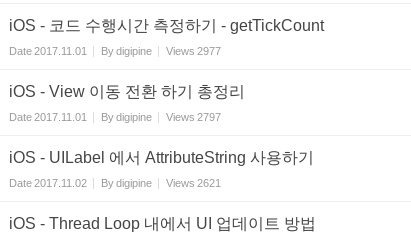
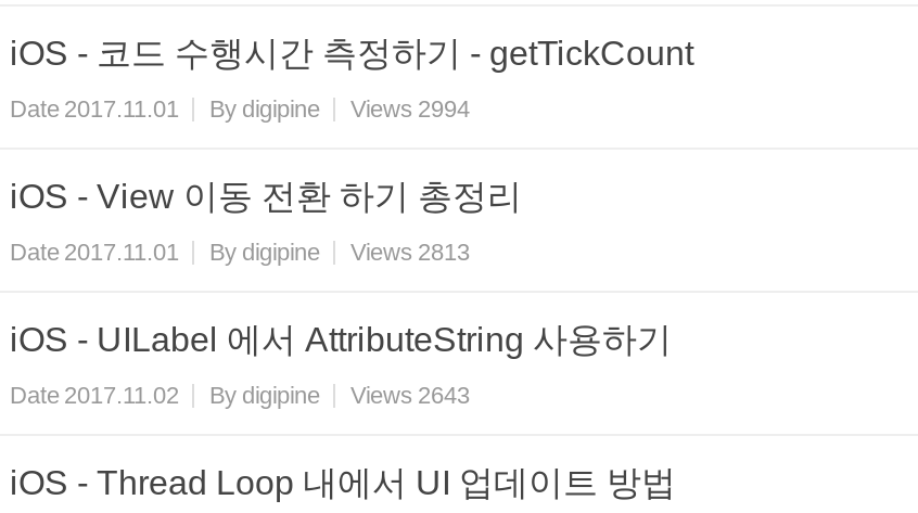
- Date 2017.11.01 By digipine Views 2977
+ Date 2017.11.01 By digipine Views 2994

- Date 2017.11.01 By digipine Views 2797
+ Date 2017.11.01 By digipine Views 2813

- Date 2017.11.02 By digipine Views 2621
+ Date 2017.11.02 By digipine Views 2643
